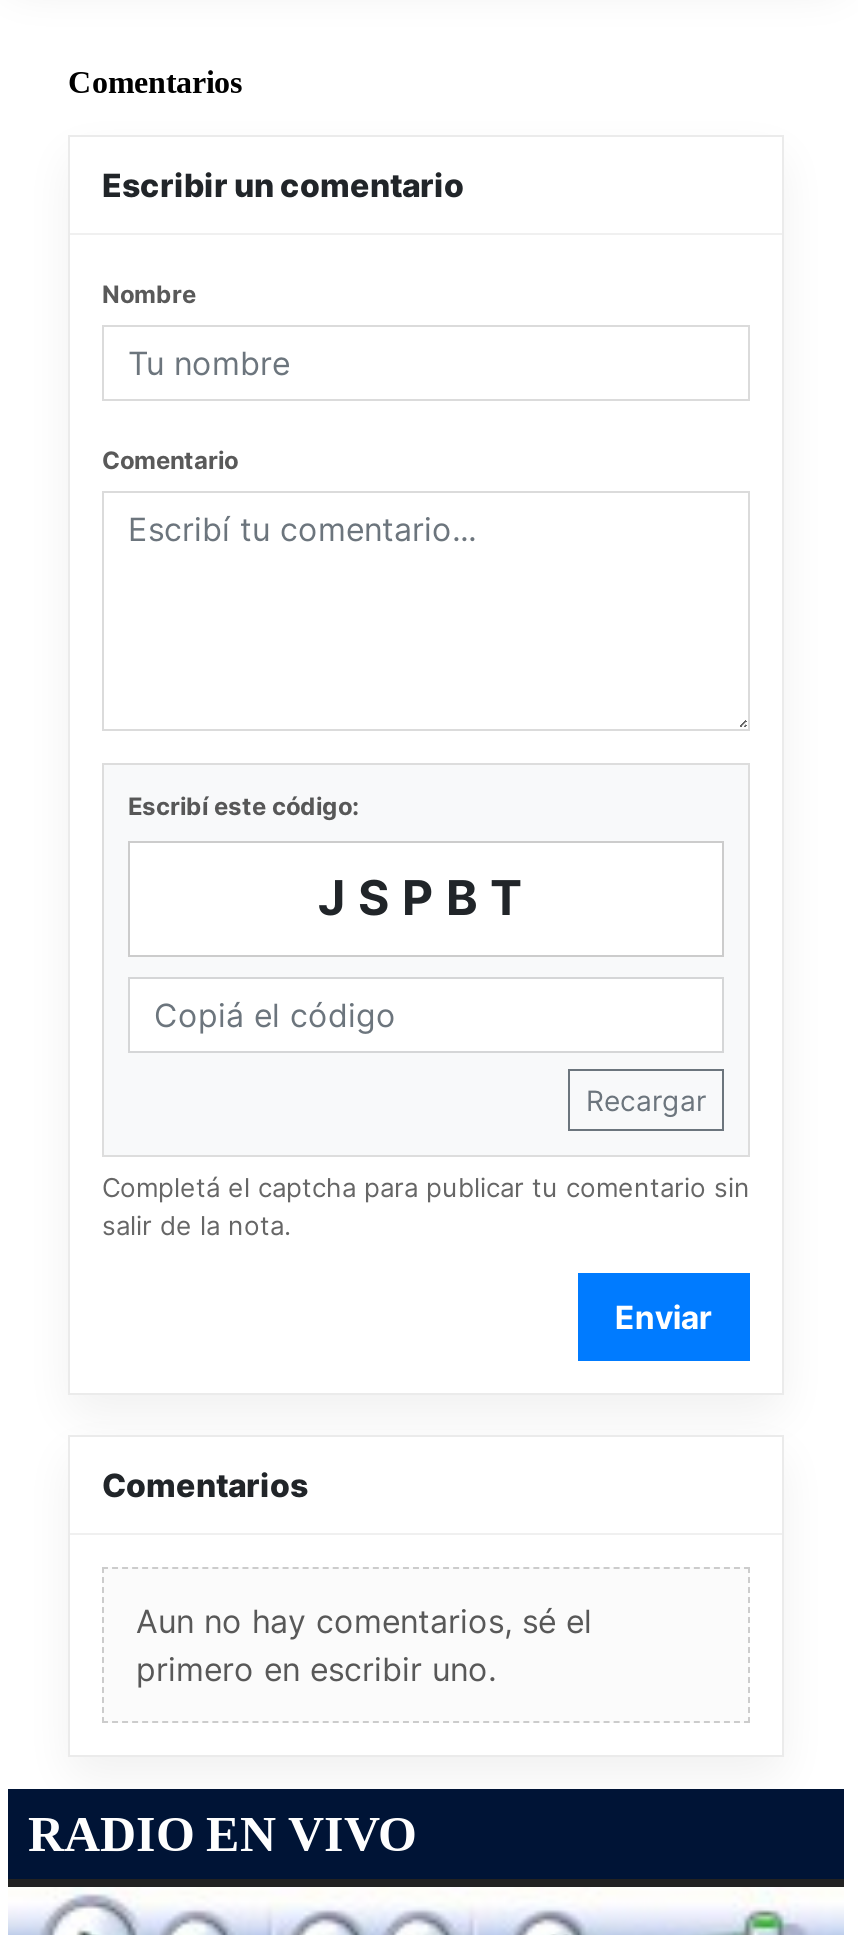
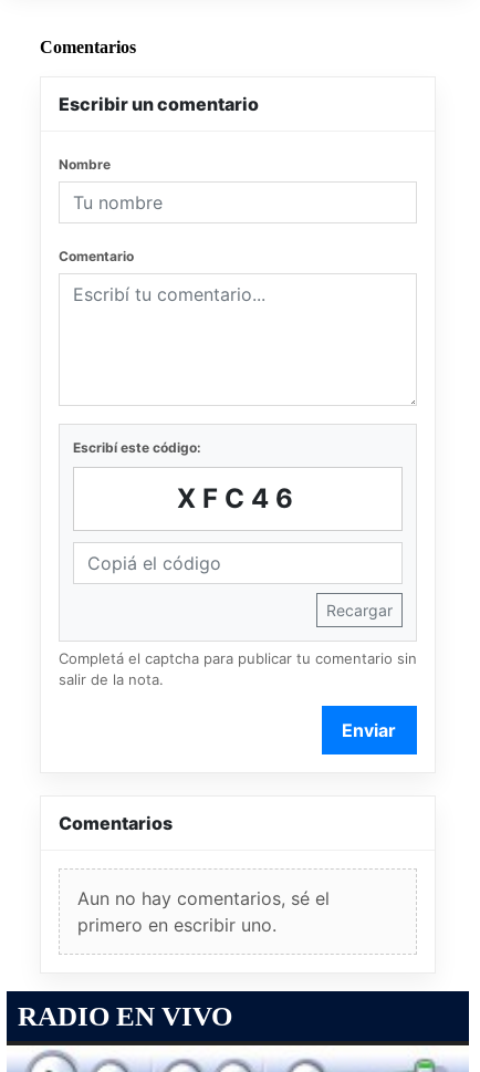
- JSPBT
+ XFC46
